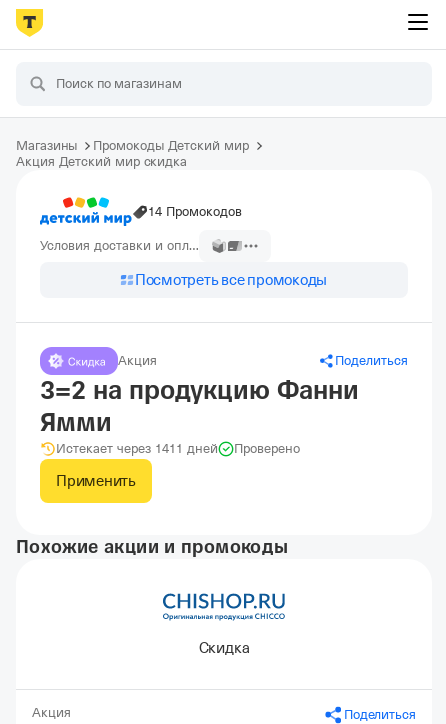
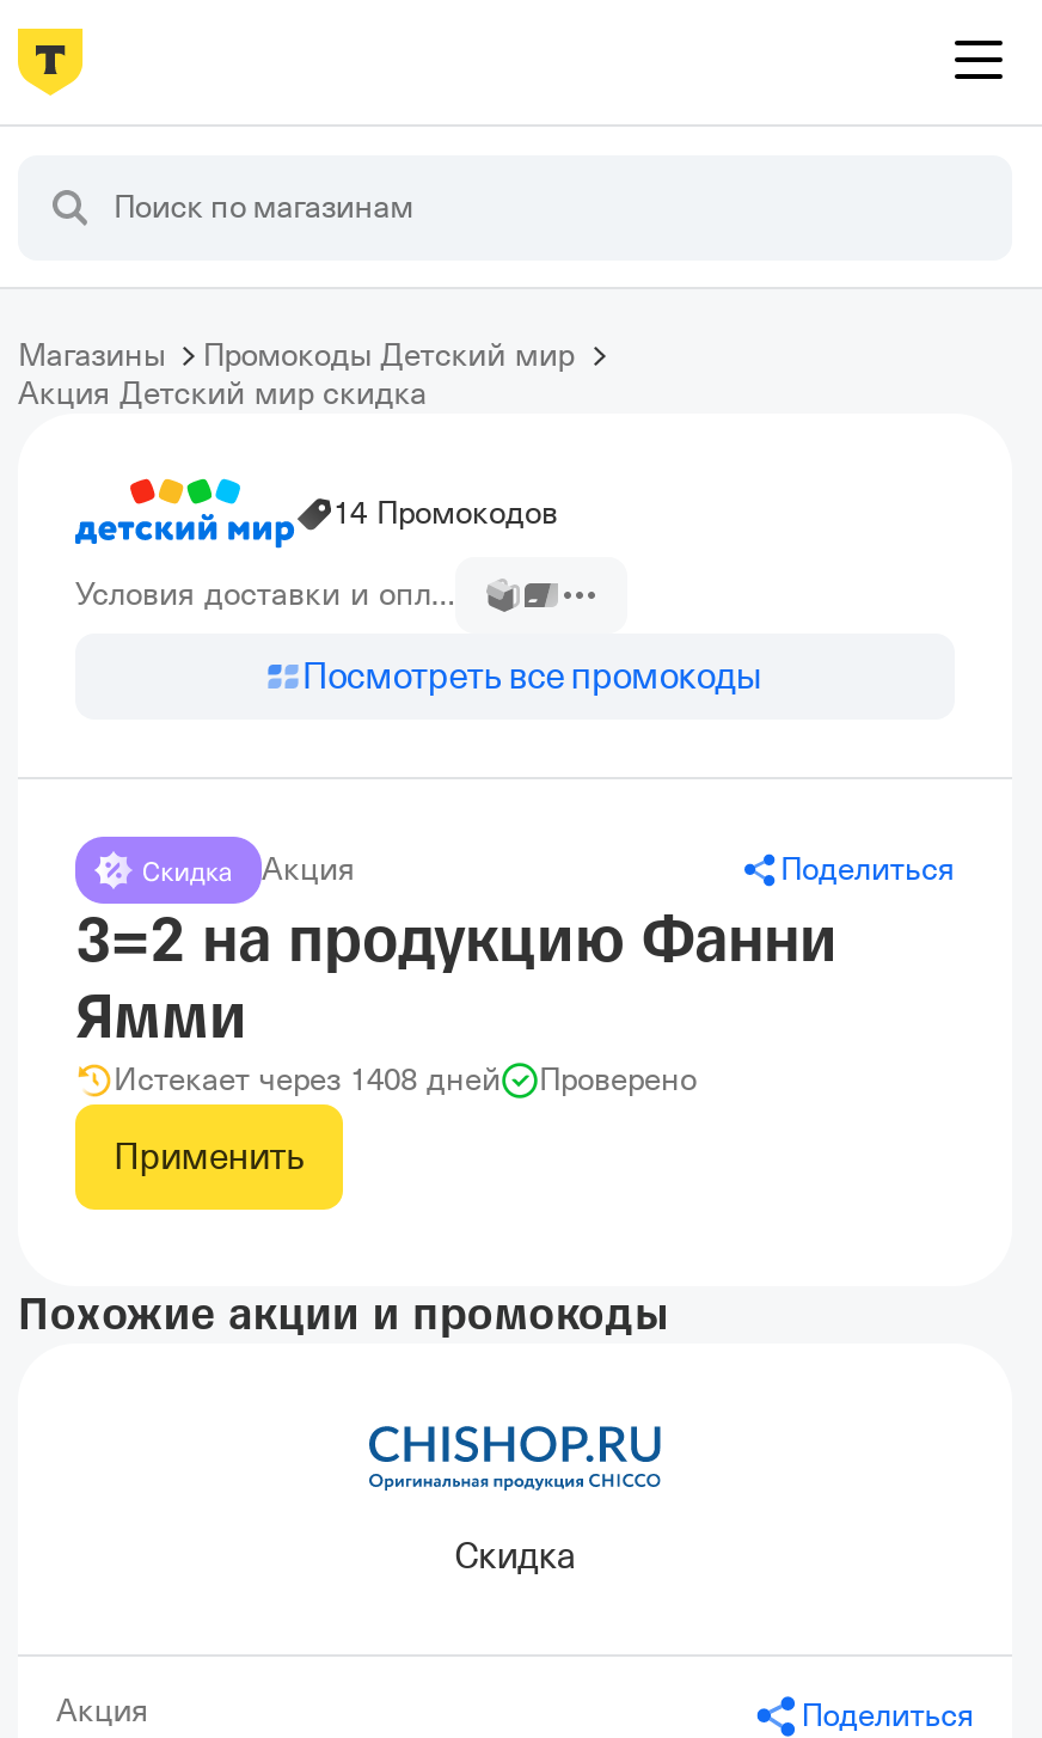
- Истекает через 1411 дней
+ Истекает через 1408 дней
